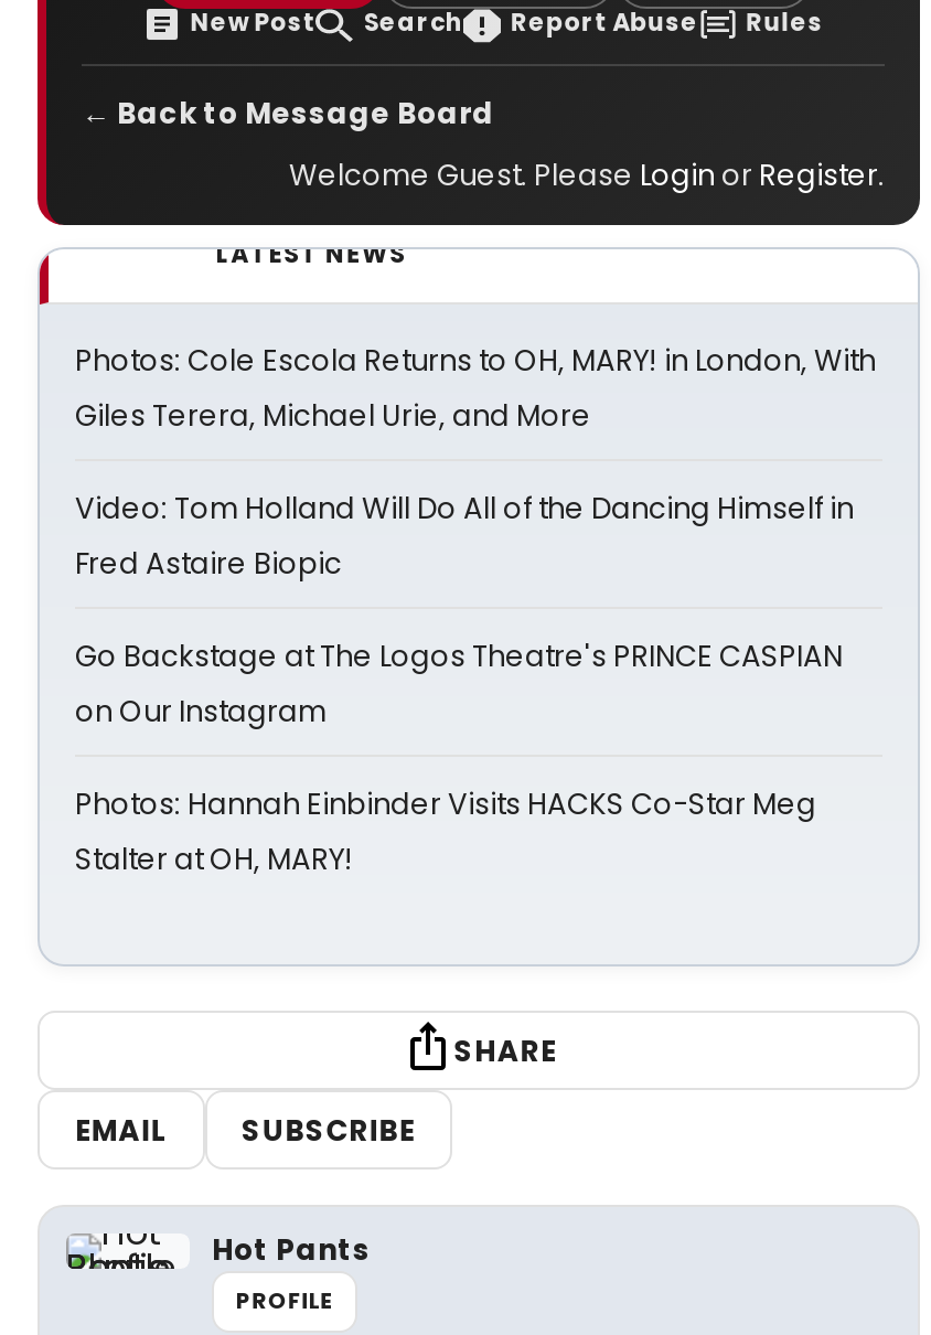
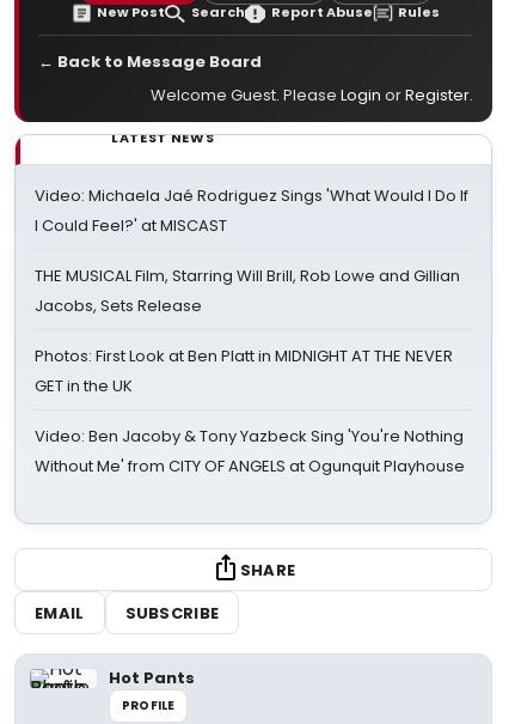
- Photos: Cole Escola Returns to OH, MARY! in London, With
- Giles Terera, Michael Urie, and More
+ Video: Michaela Jaé Rodriguez Sings 'What Would I Do If
+ I Could Feel?' at MISCAST

- Video: Tom Holland Will Do All of the Dancing Himself in
- Fred Astaire Biopic
+ THE MUSICAL Film, Starring Will Brill, Rob Lowe and Gillian
+ Jacobs, Sets Release

- Go Backstage at The Logos Theatre's PRINCE CASPIAN
- on Our Instagram
+ Photos: First Look at Ben Platt in MIDNIGHT AT THE NEVER
+ GET in the UK

- Photos: Hannah Einbinder Visits HACKS Co-Star Meg
- Stalter at OH, MARY!
+ Video: Ben Jacoby & Tony Yazbeck Sing 'You're Nothing
+ Without Me' from CITY OF ANGELS at Ogunquit Playhouse
